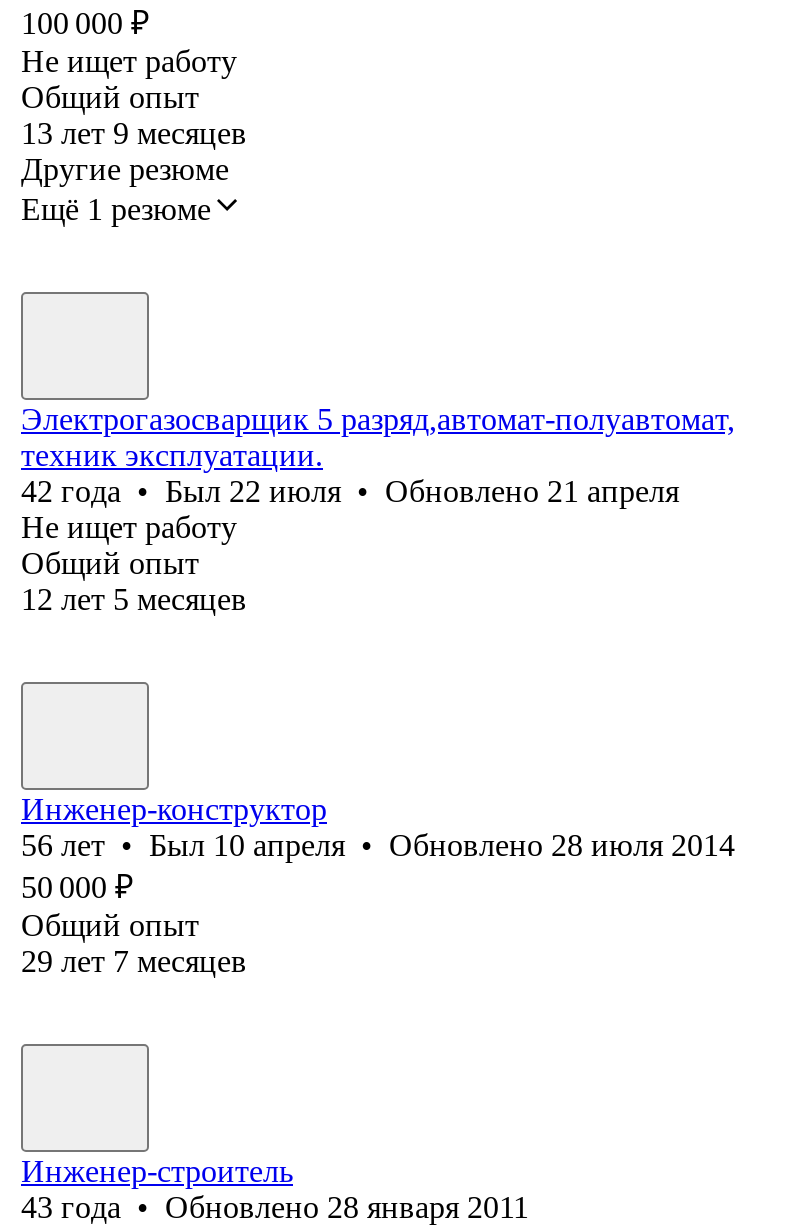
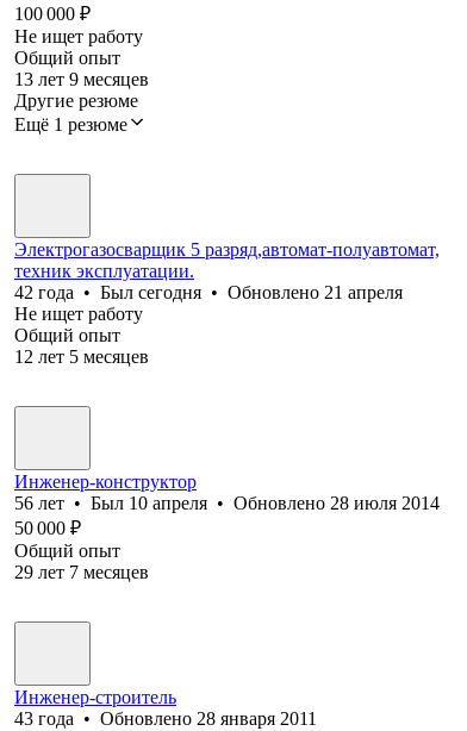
- 42 года • Был 22 июля • Обновлено 21 апреля
+ 42 года • Был сегодня • Обновлено 21 апреля
